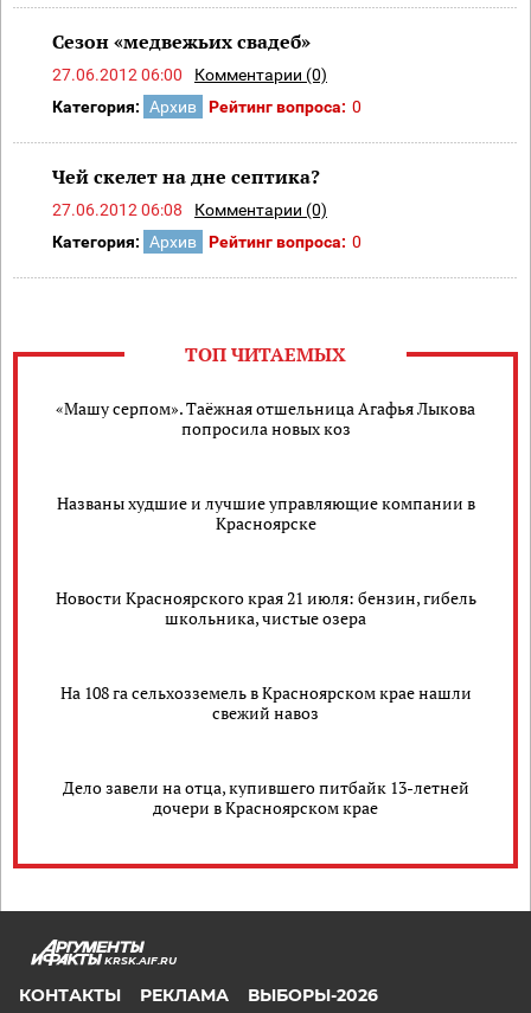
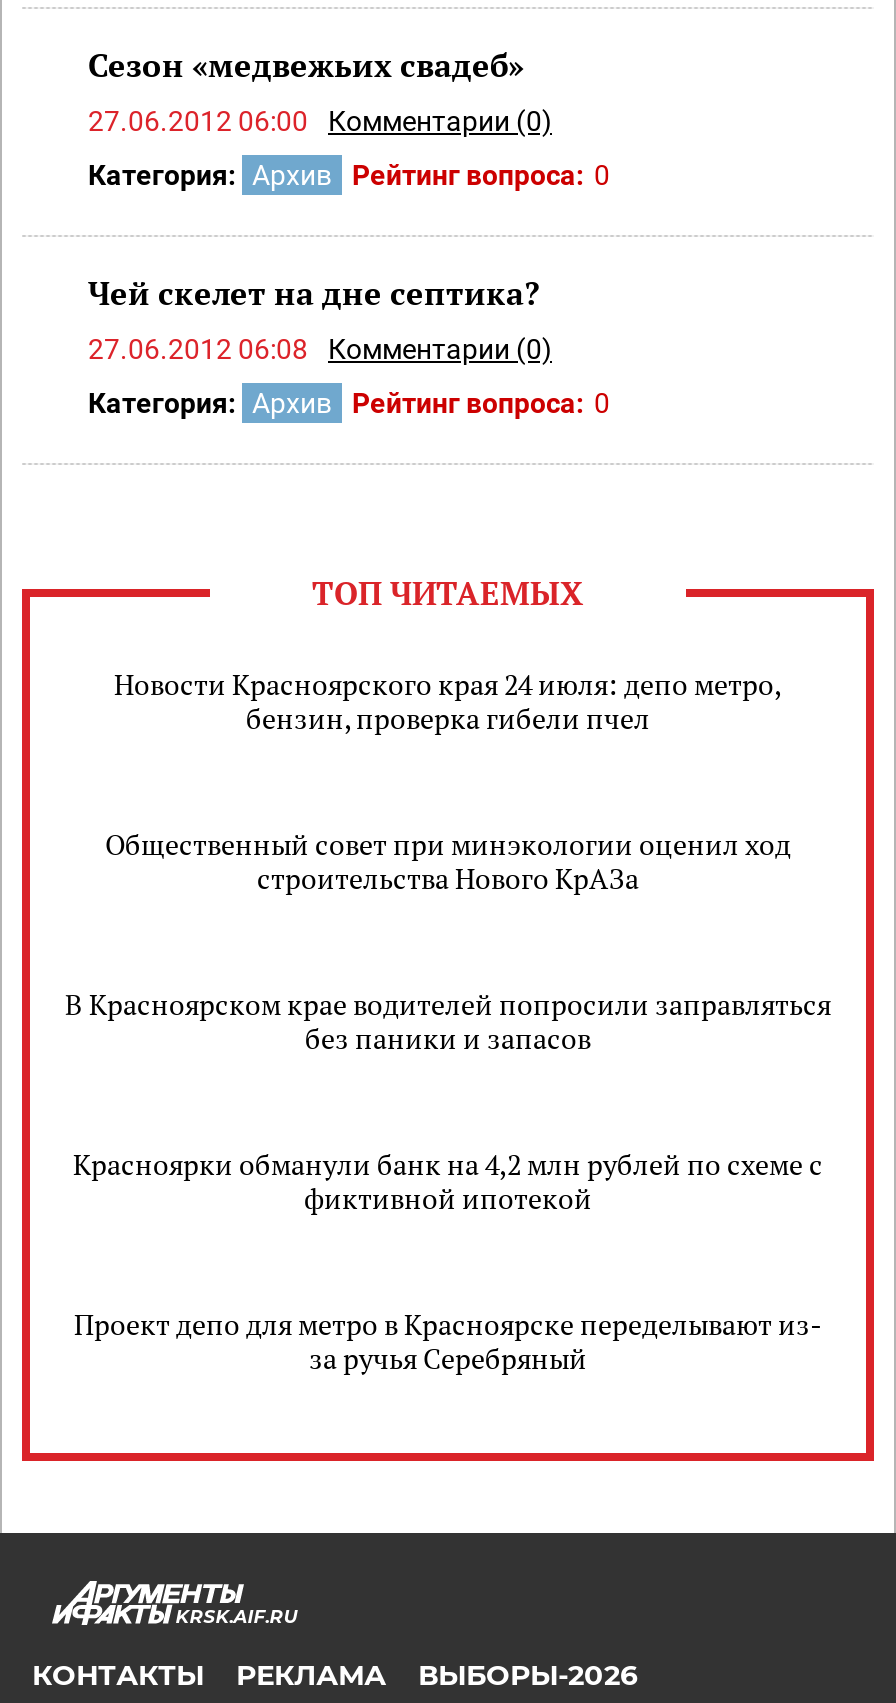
- «Машу серпом». Таёжная отшельница Агафья Лыкова
- попросила новых коз
+ Новости Красноярского края 24 июля: депо метро,
+ бензин, проверка гибели пчел

- Названы худшие и лучшие управляющие компании в
- Красноярске
+ Общественный совет при минэкологии оценил ход
+ строительства Нового КрАЗа

- Новости Красноярского края 21 июля: бензин, гибель
- школьника, чистые озера
+ В Красноярском крае водителей попросили заправляться
+ без паники и запасов

- На 108 га сельхозземель в Красноярском крае нашли
- свежий навоз
+ Красноярки обманули банк на 4,2 млн рублей по схеме с
+ фиктивной ипотекой

- Дело завели на отца, купившего питбайк 13-летней
- дочери в Красноярском крае
+ Проект депо для метро в Красноярске переделывают из-
+ за ручья Серебряный
